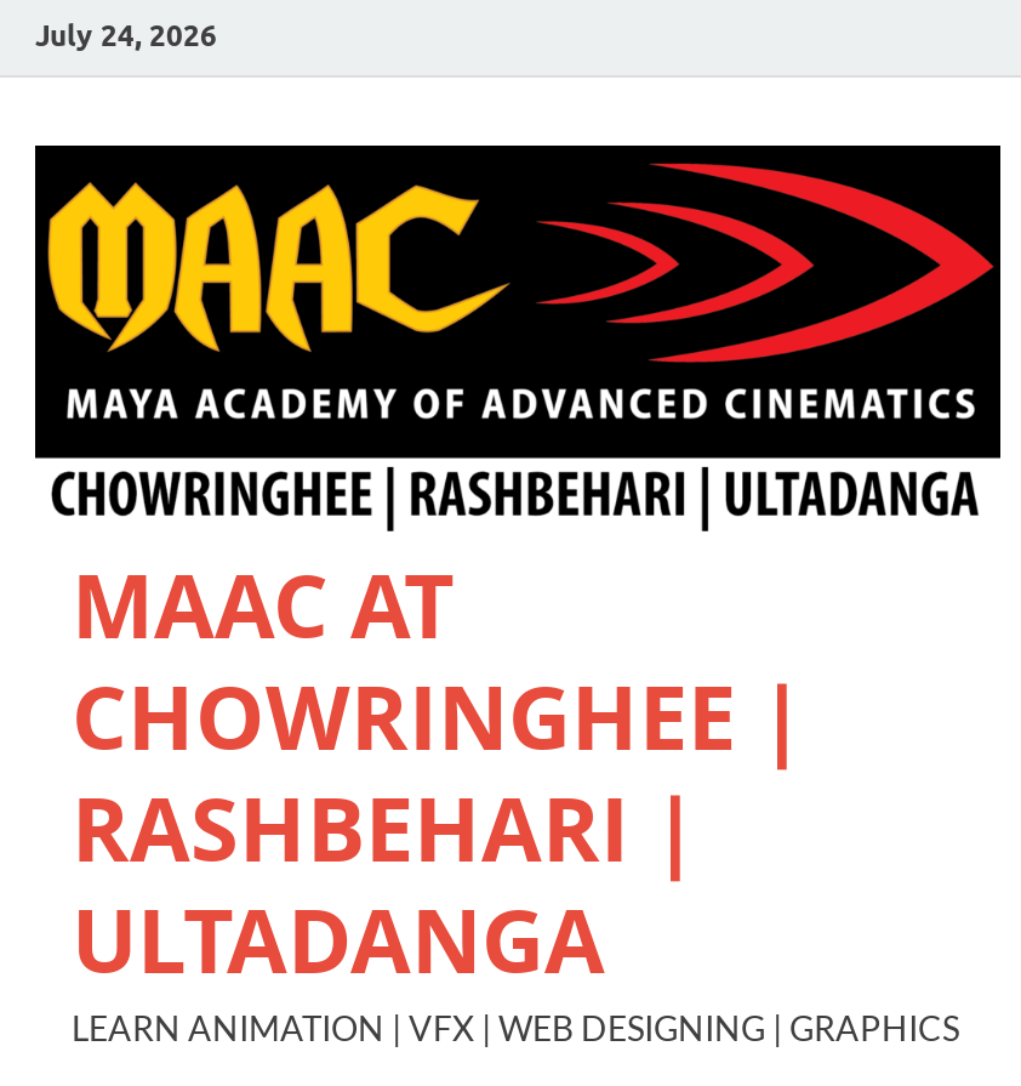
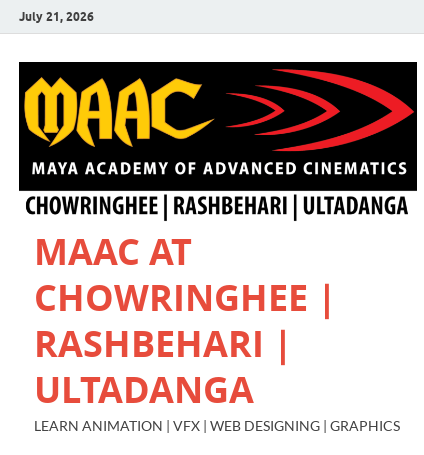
- July 24, 2026
+ July 21, 2026
